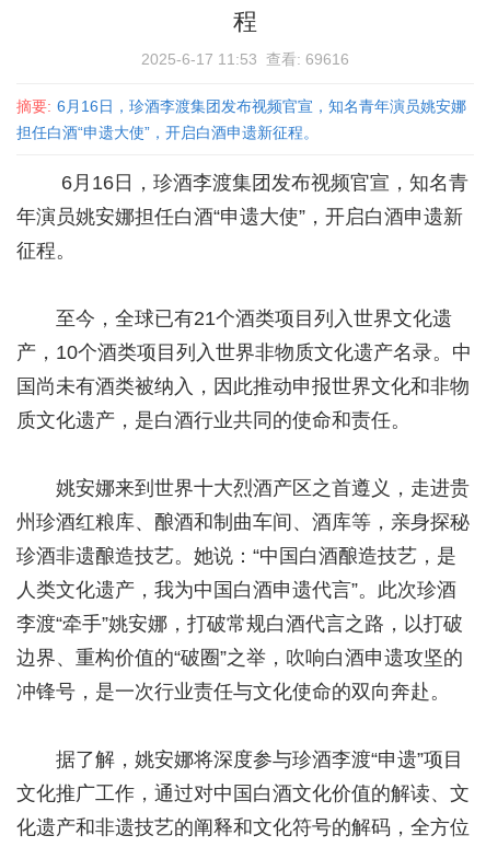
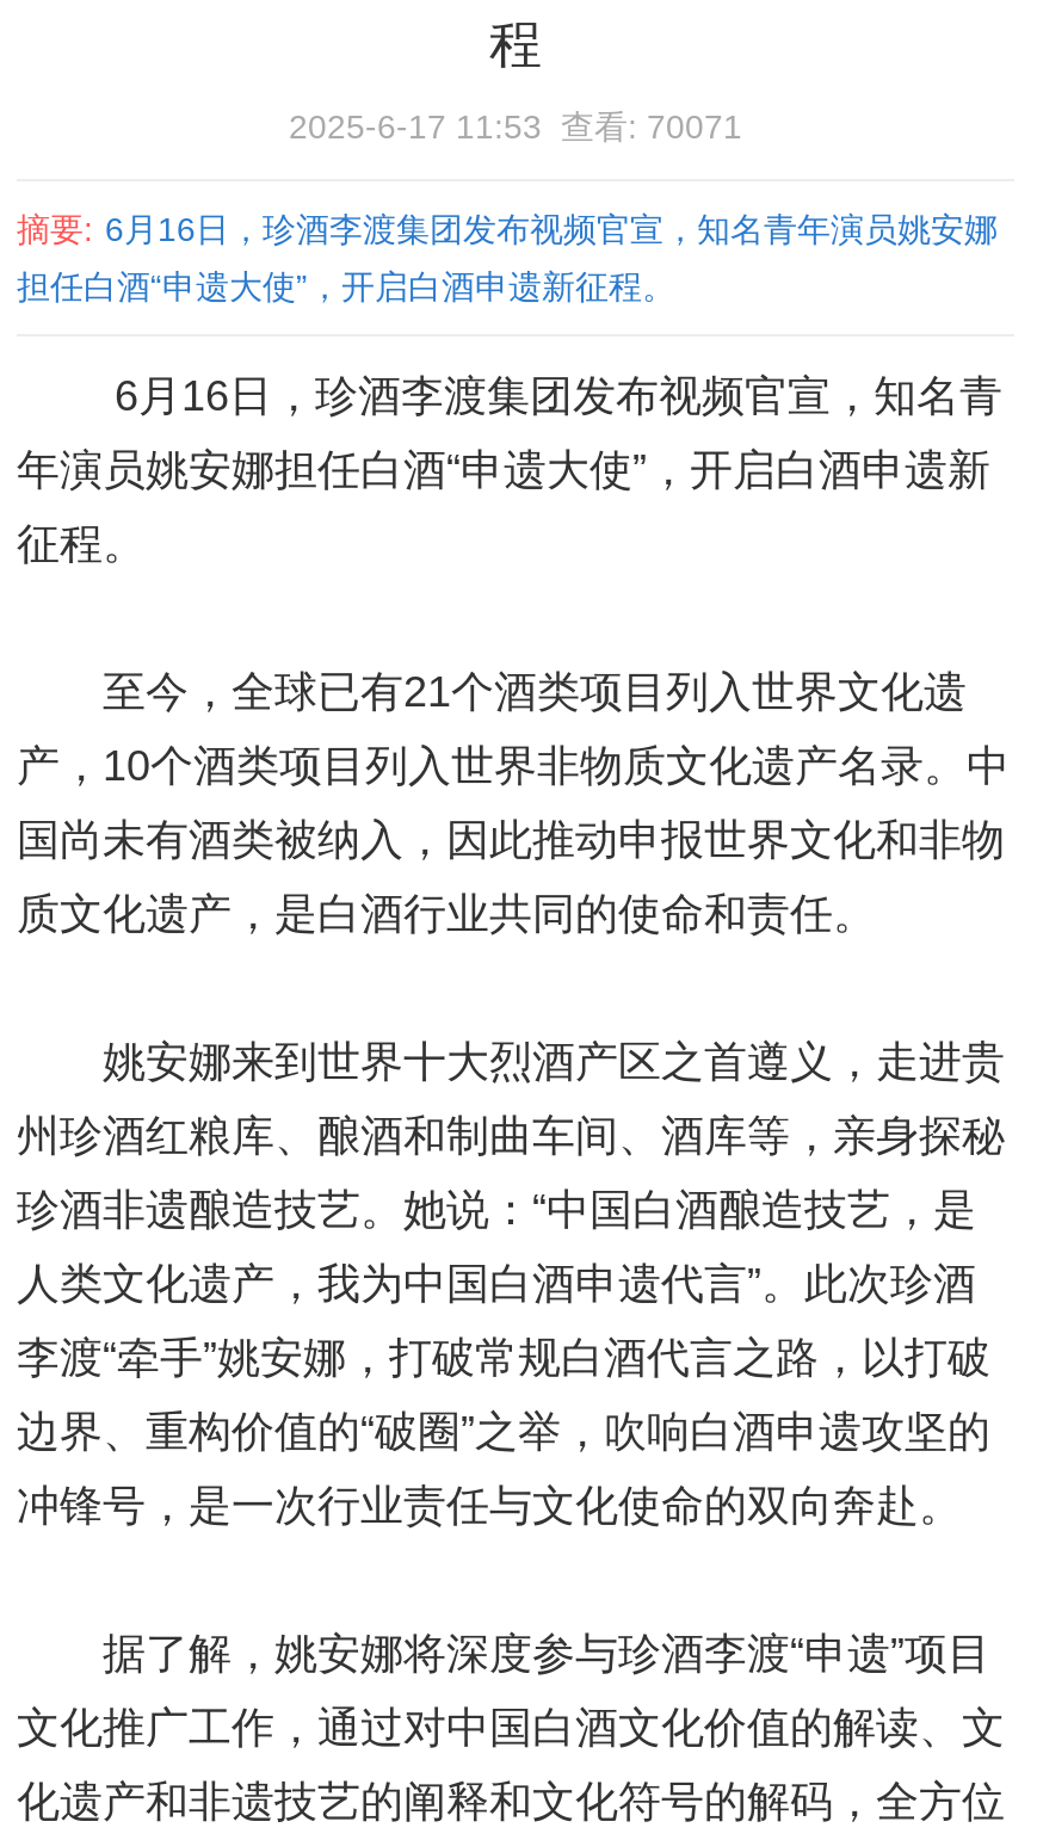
- 2025-6-17 11:53 查看: 69616
+ 2025-6-17 11:53 查看: 70071
